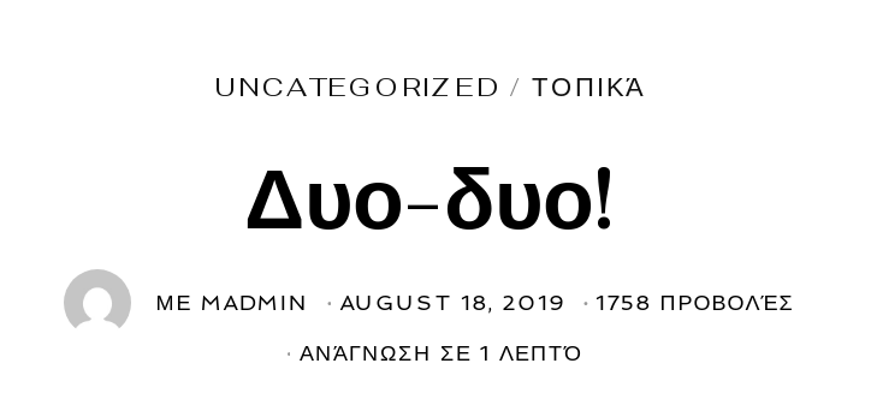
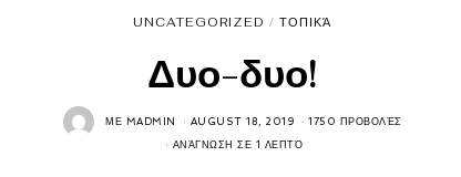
- ΜΕ MADMIN AUGUST 18, 2019 1758 ΠΡΟΒΟΛΈΣ
+ ΜΕ MADMIN AUGUST 18, 2019 1750 ΠΡΟΒΟΛΈΣ
